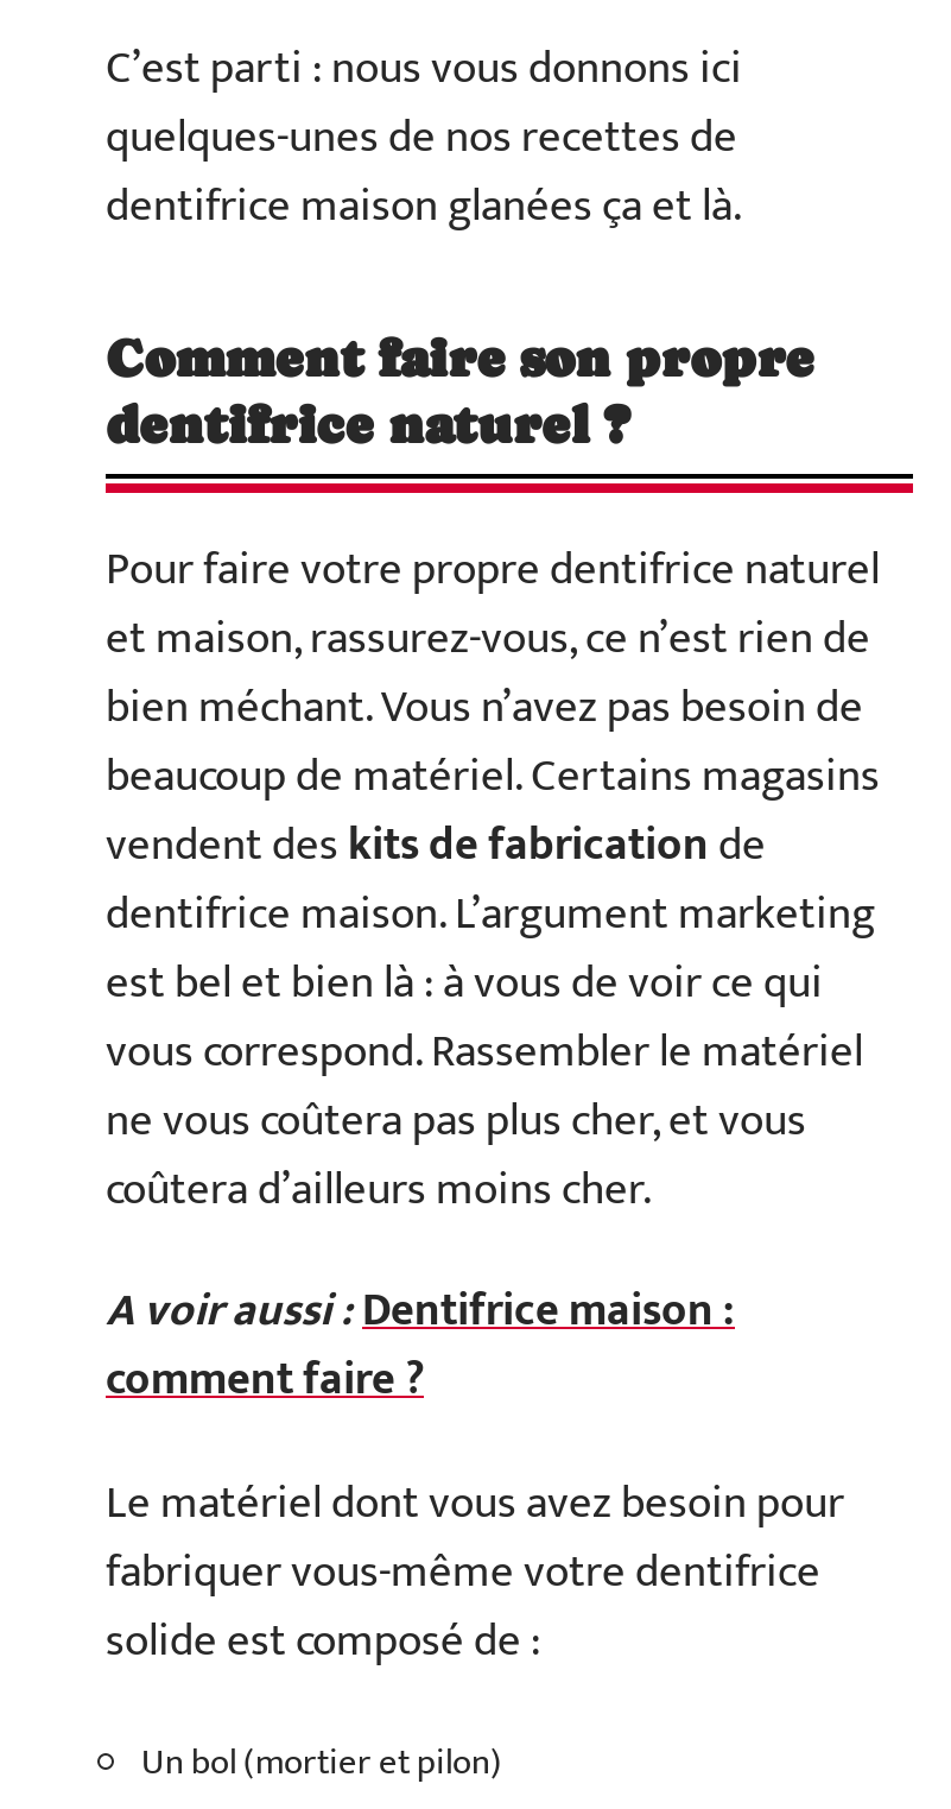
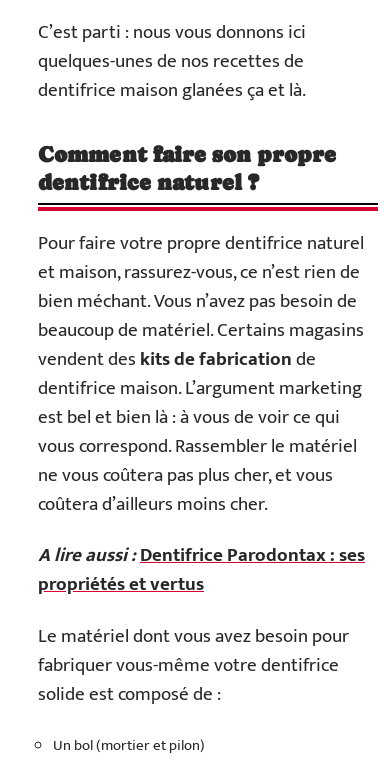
- A voir aussi : Dentifrice maison :
- comment faire ?
+ A lire aussi : Dentifrice Parodontax : ses
+ propriétés et vertus
